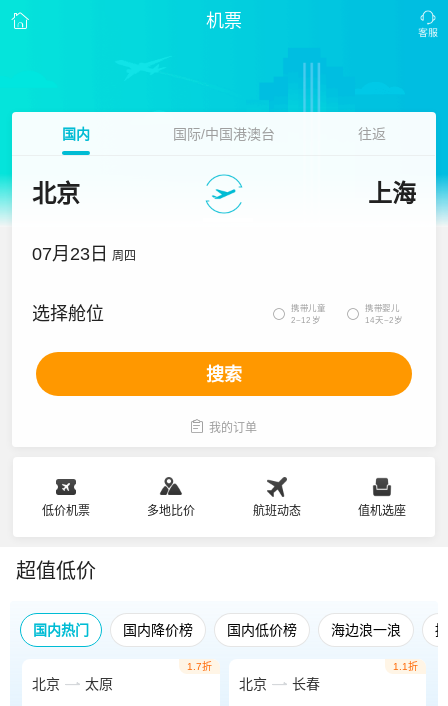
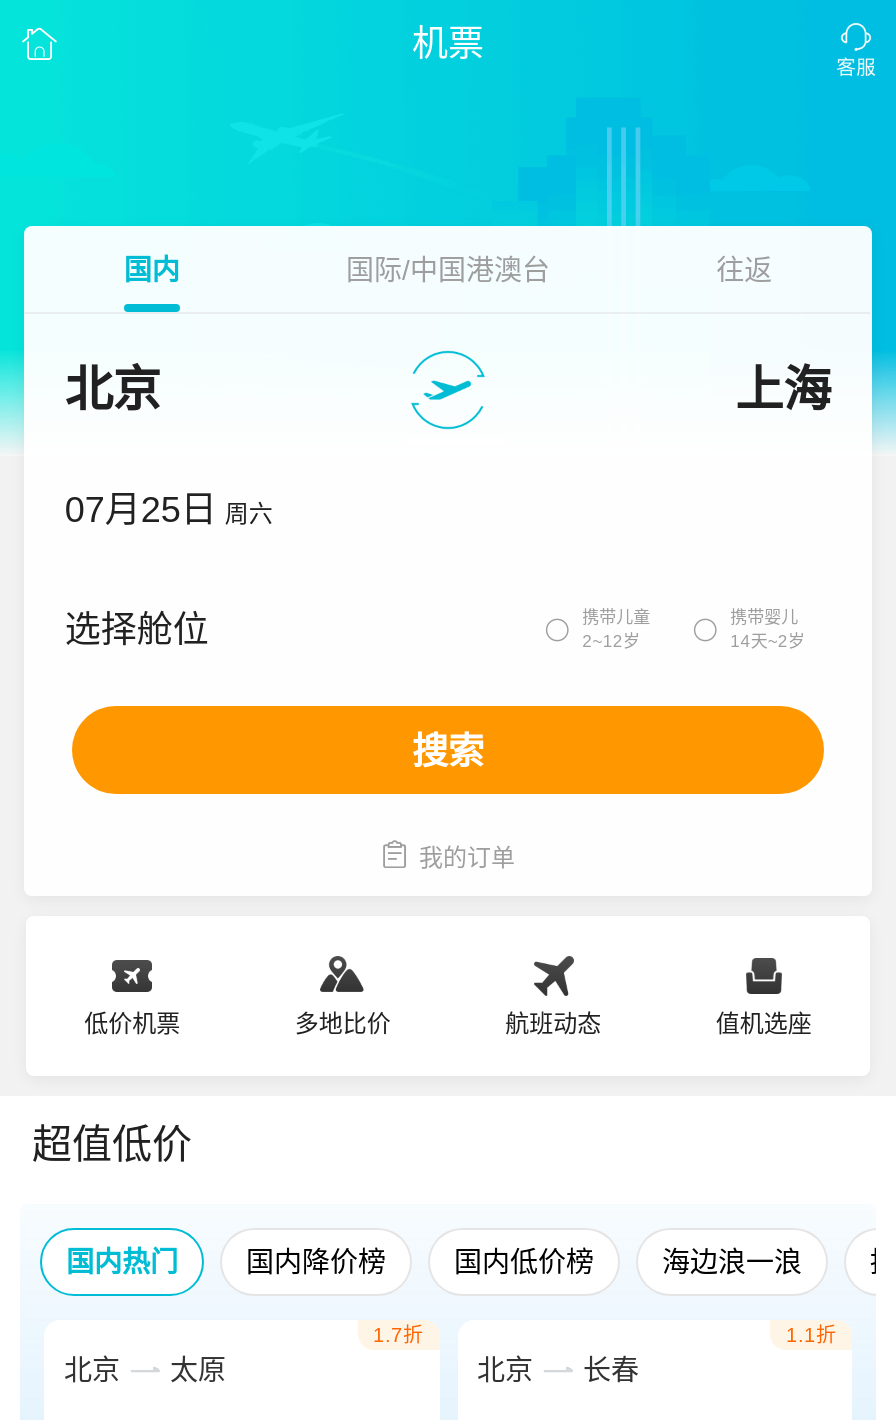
- 07月23日 周四
+ 07月25日 周六
